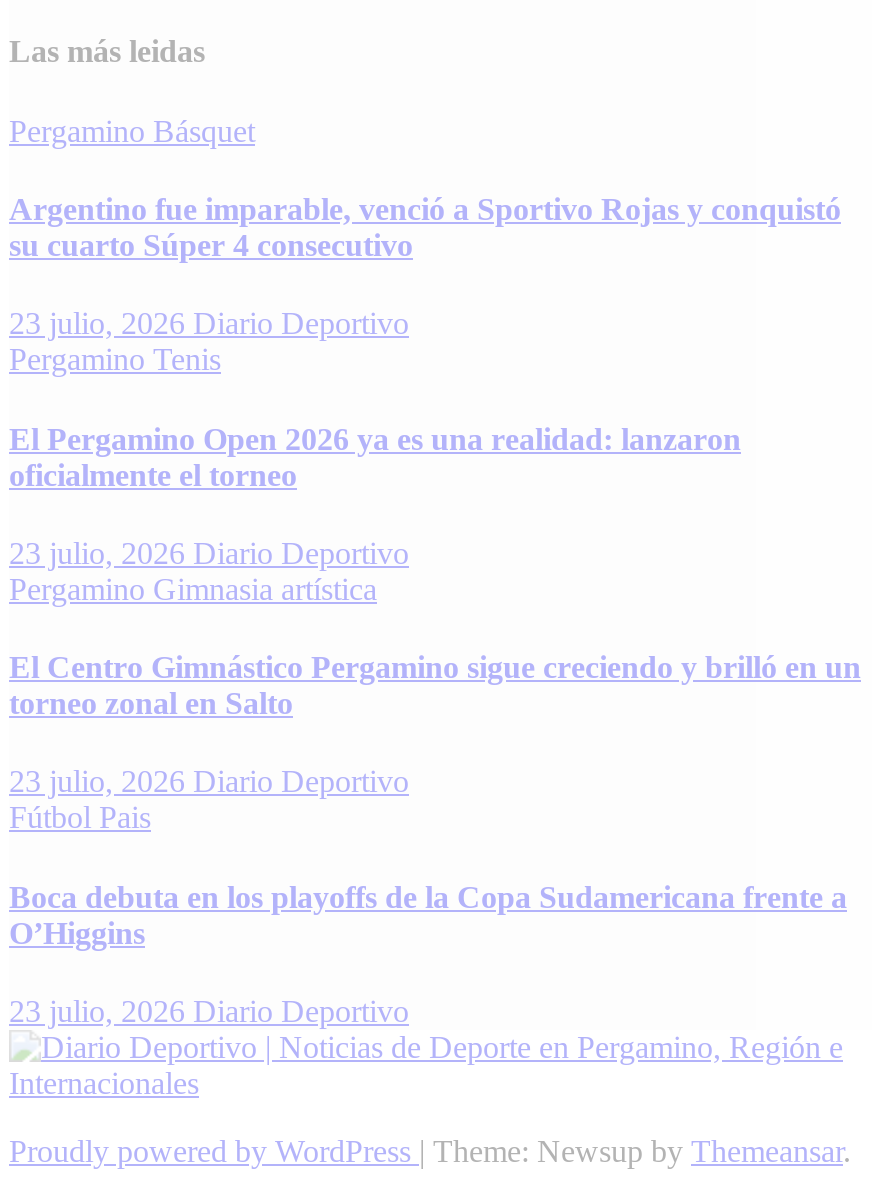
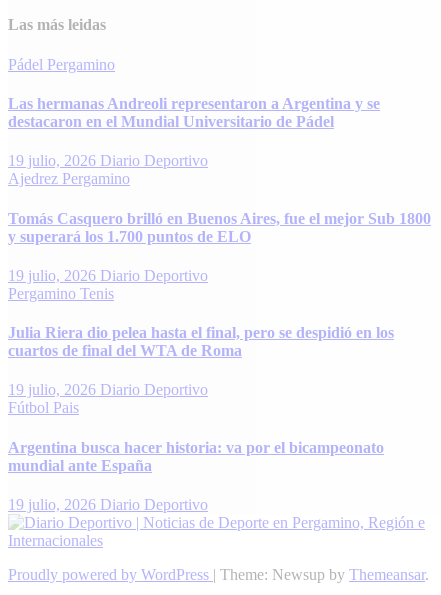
- Pergamino Básquet
- Argentino fue imparable, venció a Sportivo Rojas y conquistó
- su cuarto Súper 4 consecutivo
- 23 julio, 2026 Diario Deportivo
+ Pádel Pergamino
+ Las hermanas Andreoli representaron a Argentina y se
+ destacaron en el Mundial Universitario de Pádel
+ 19 julio, 2026 Diario Deportivo
+ Ajedrez Pergamino
+ Tomás Casquero brilló en Buenos Aires, fue el mejor Sub 1800
+ y superará los 1.700 puntos de ELO
+ 19 julio, 2026 Diario Deportivo

moved down: Pergamino Tenis

- El Pergamino Open 2026 ya es una realidad: lanzaron
- oficialmente el torneo
- 23 julio, 2026 Diario Deportivo
- Pergamino Gimnasia artística
- El Centro Gimnástico Pergamino sigue creciendo y brilló en un
- torneo zonal en Salto
- 23 julio, 2026 Diario Deportivo
+ Julia Riera dio pelea hasta el final, pero se despidió en los
+ cuartos de final del WTA de Roma
+ 19 julio, 2026 Diario Deportivo

- Boca debuta en los playoffs de la Copa Sudamericana frente a
- O’Higgins
+ Argentina busca hacer historia: va por el bicampeonato
+ mundial ante España

- 23 julio, 2026 Diario Deportivo
+ 19 julio, 2026 Diario Deportivo
